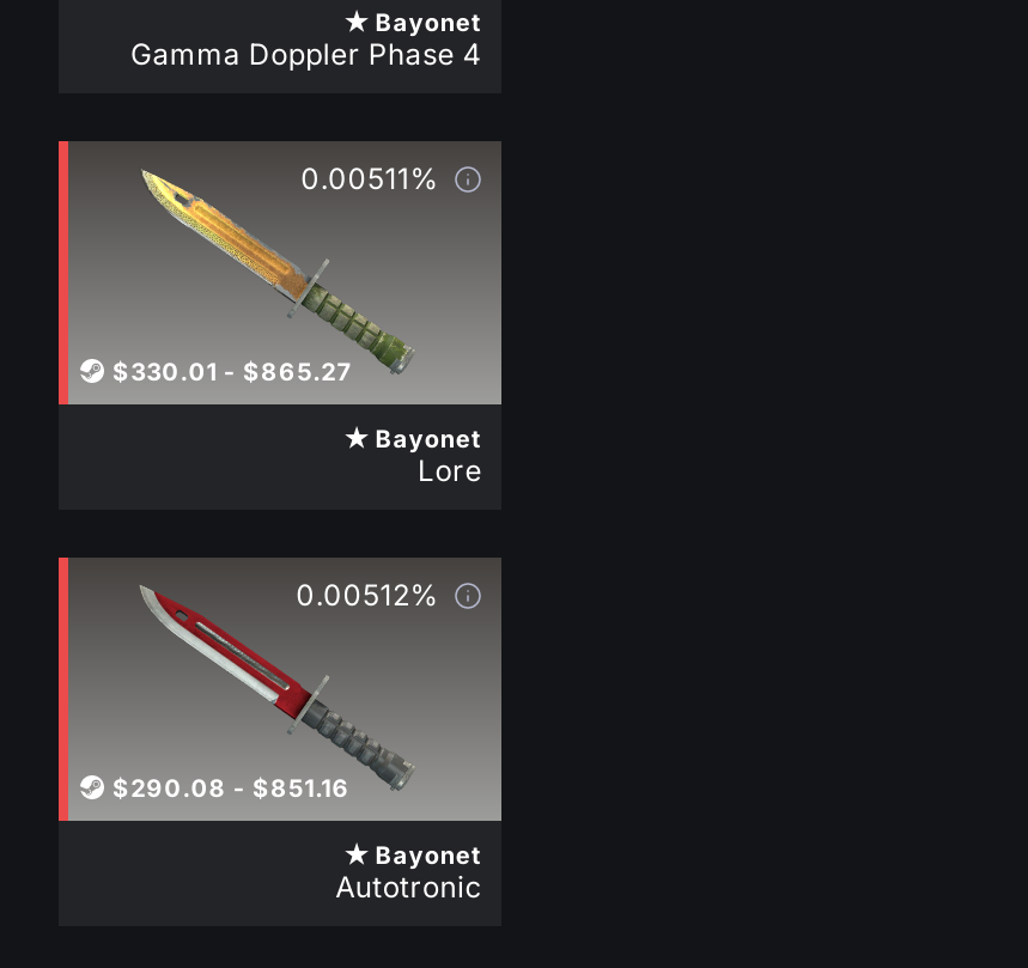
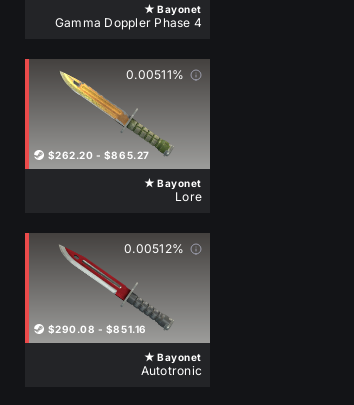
- $330.01 - $865.27
+ $262.20 - $865.27
